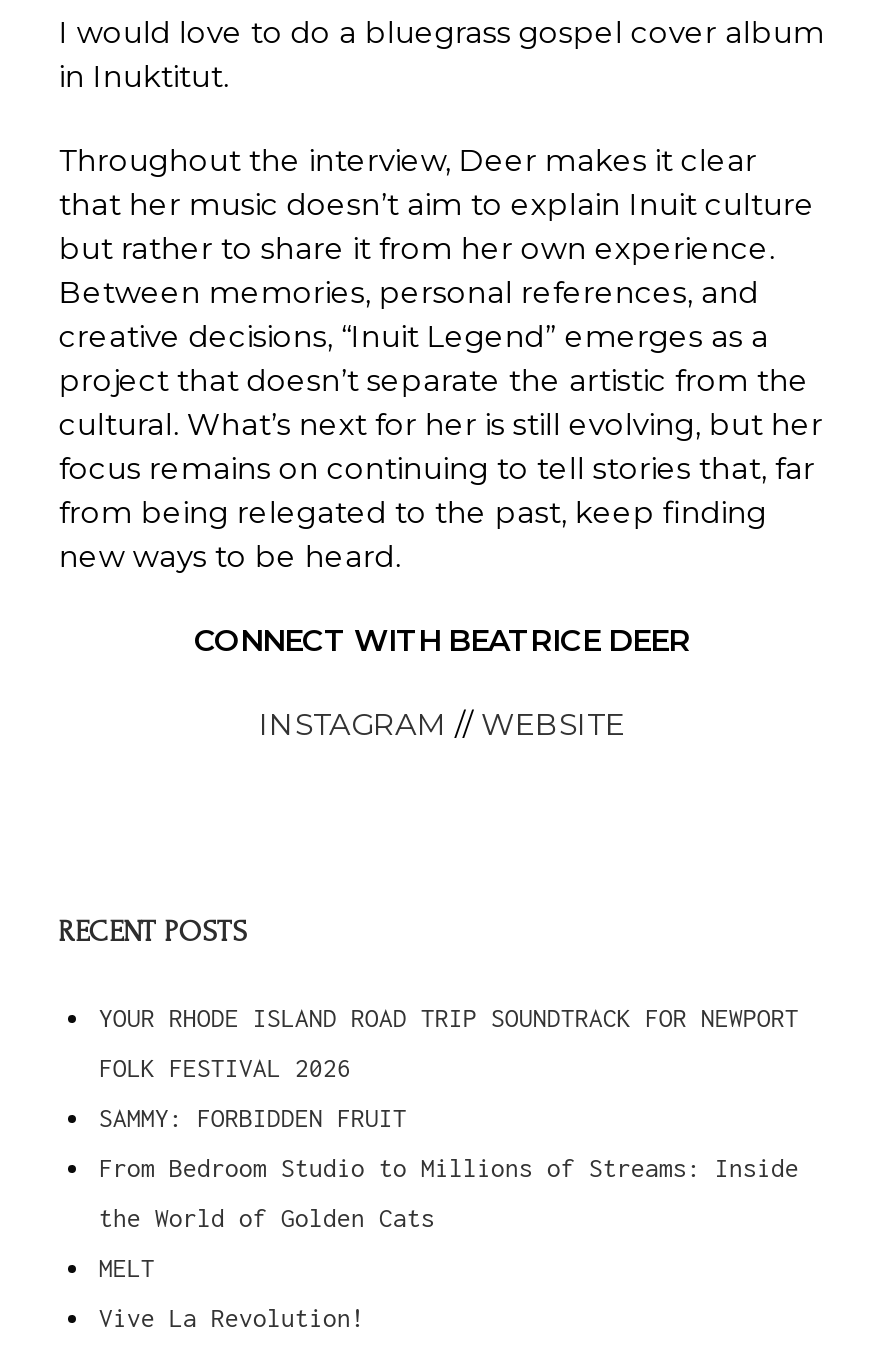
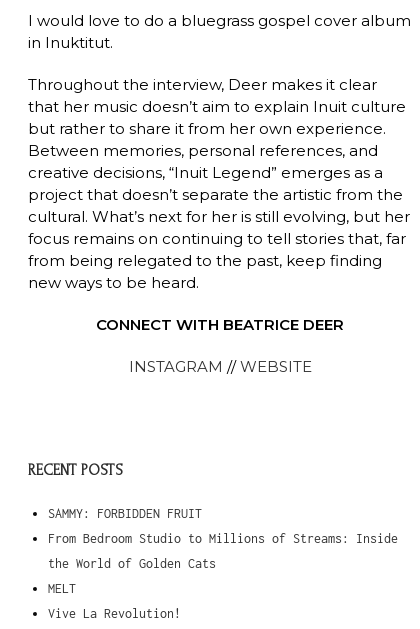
- YOUR RHODE ISLAND ROAD TRIP SOUNDTRACK FOR NEWPORT
- FOLK FESTIVAL 2026
